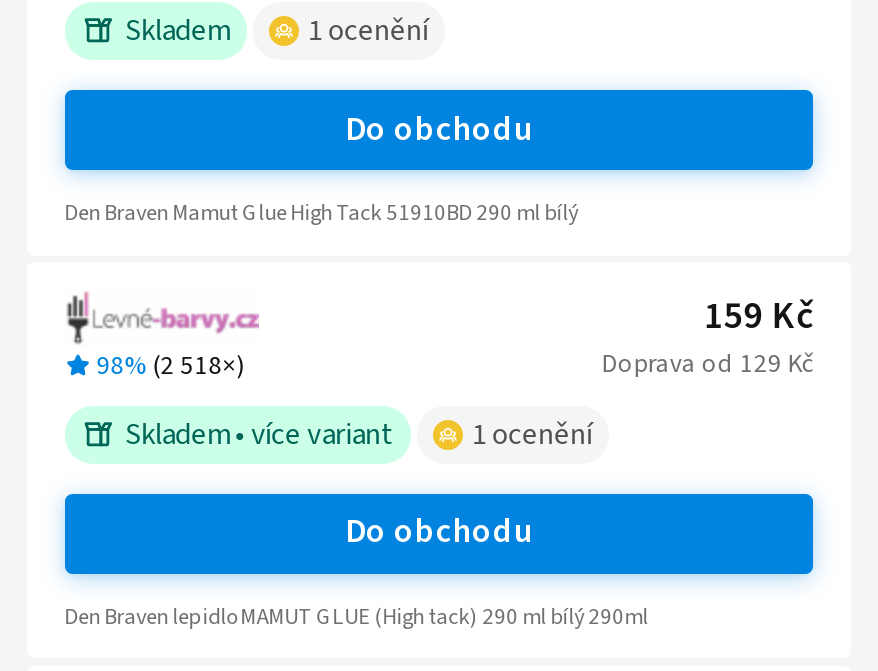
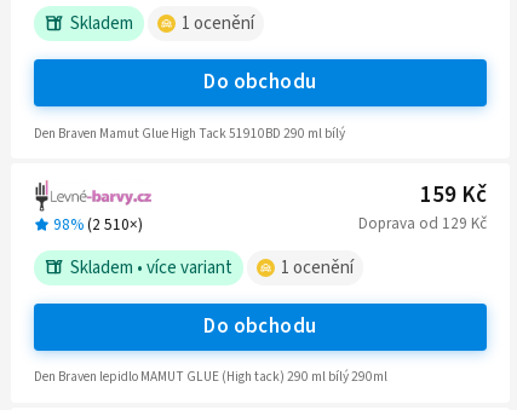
- 98% (2 518×)
+ 98% (2 510×)
